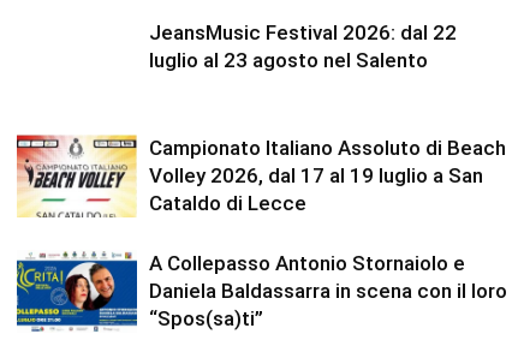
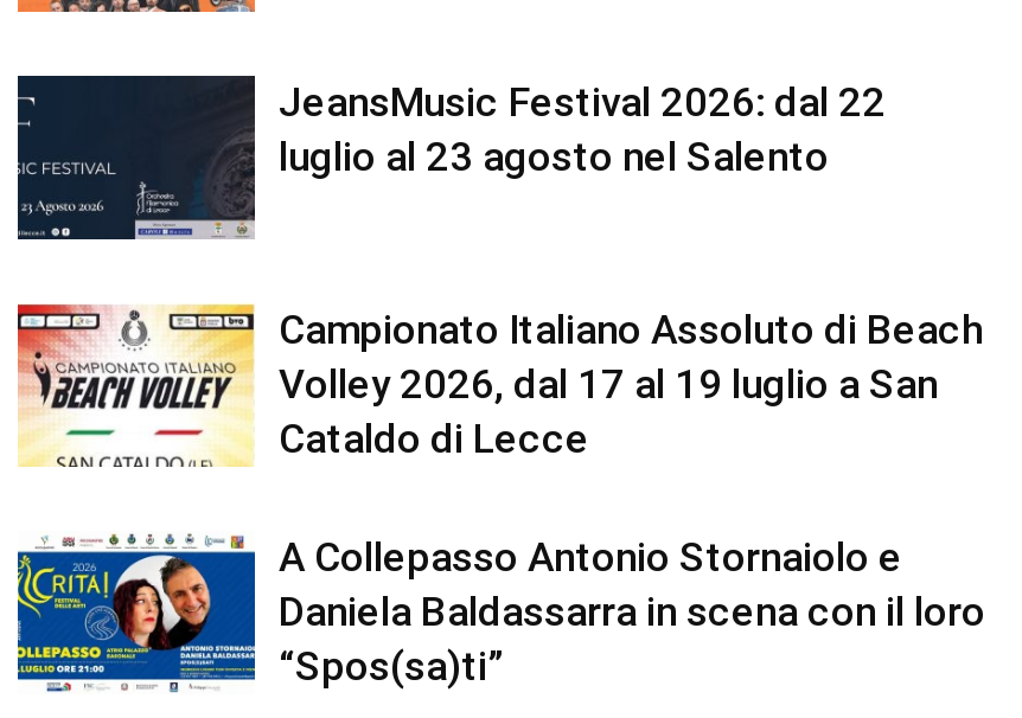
+ [image]
